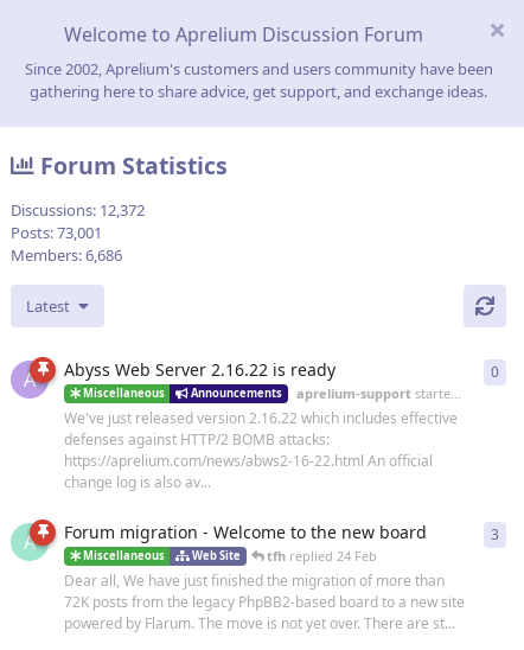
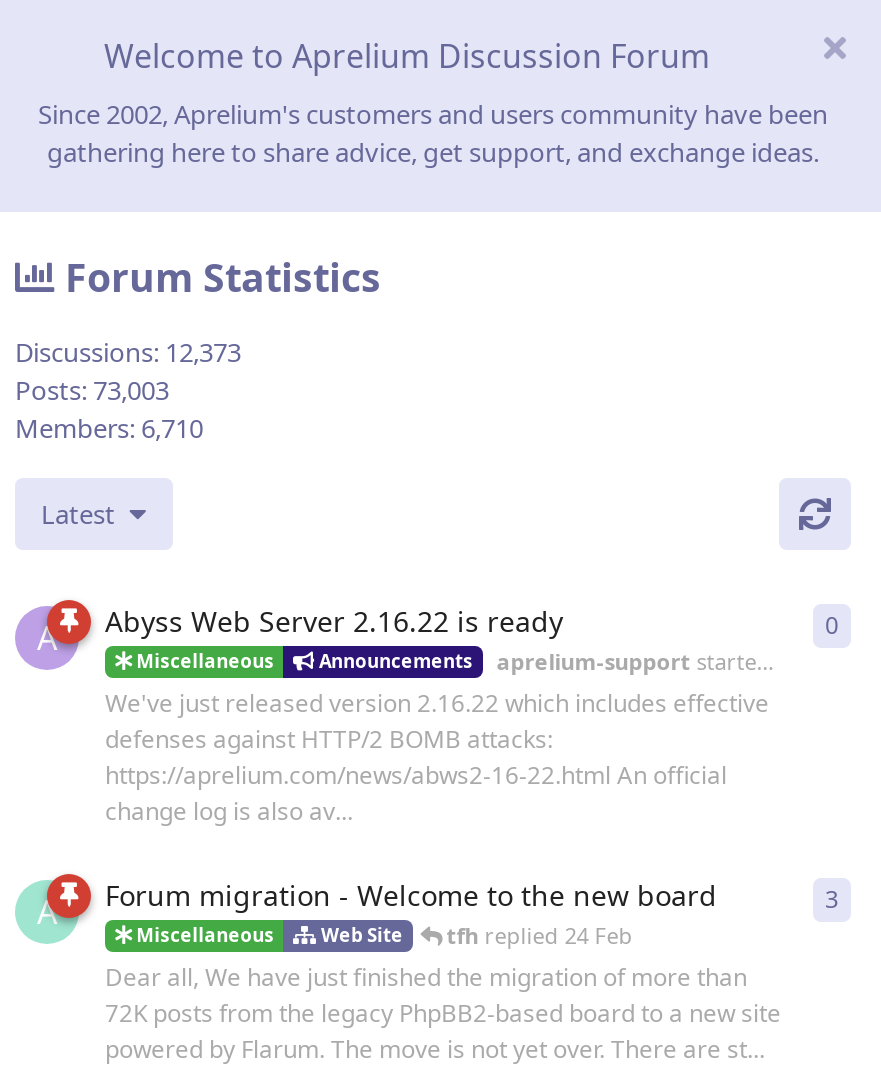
- Discussions: 12,372
+ Discussions: 12,373

- Posts: 73,001
+ Posts: 73,003

- Members: 6,686
+ Members: 6,710
